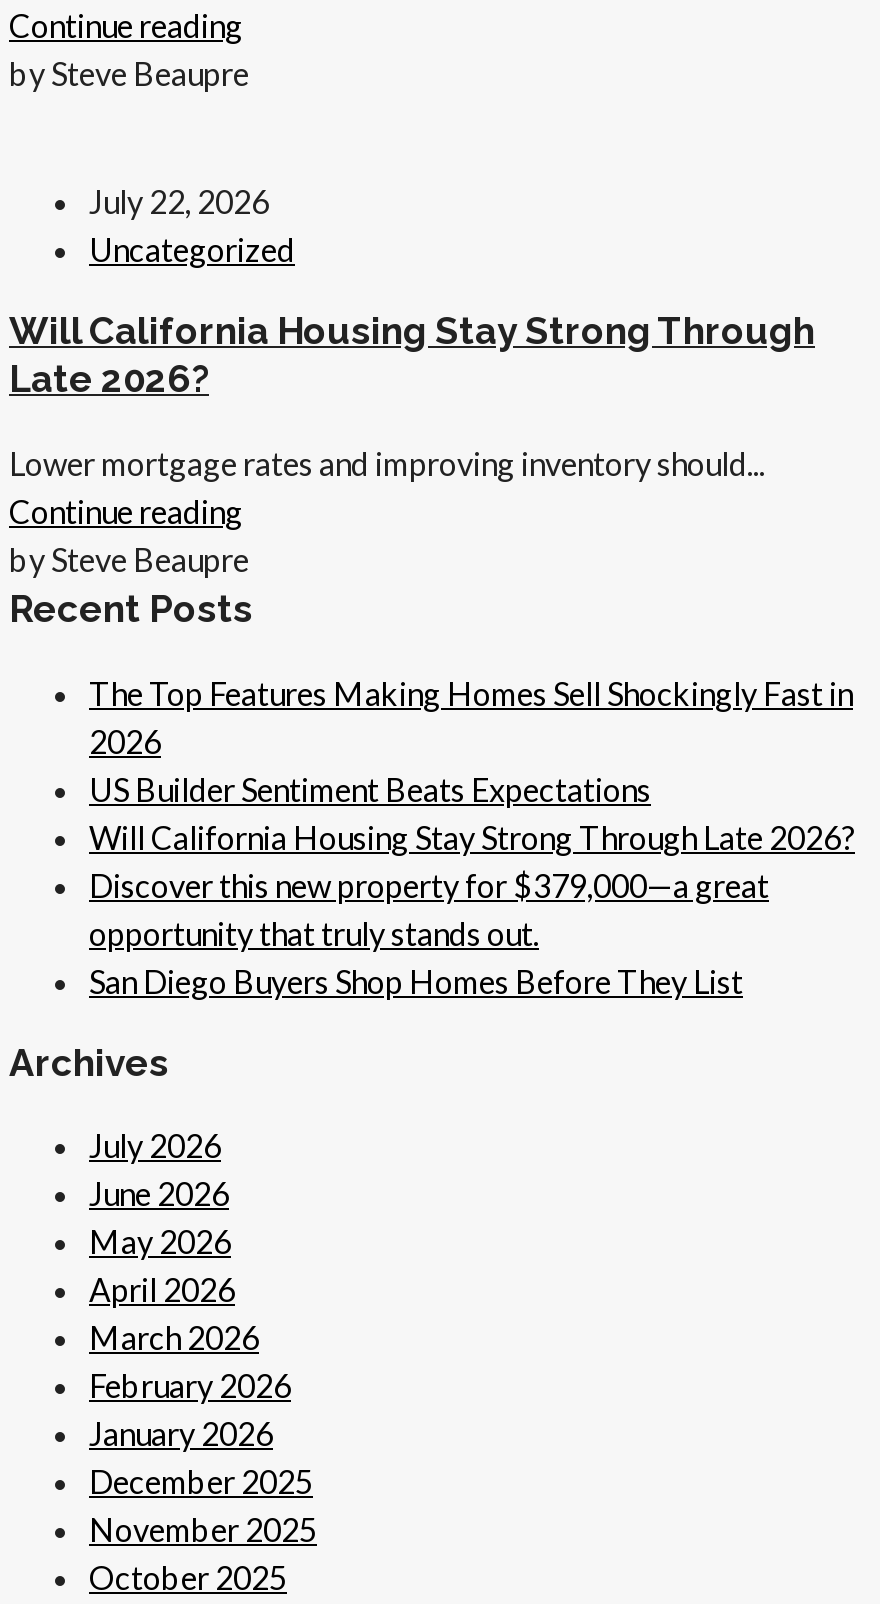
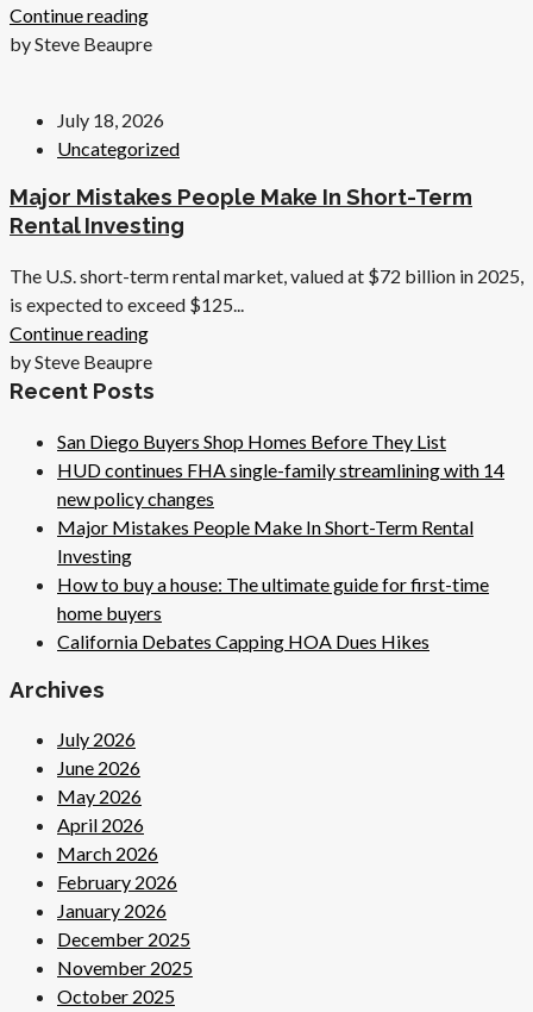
- July 22, 2026
+ July 18, 2026

- Will California Housing Stay Strong Through
- Late 2026?
+ Major Mistakes People Make In Short-Term
+ Rental Investing

- Lower mortgage rates and improving inventory should...
+ The U.S. short-term rental market, valued at $72 billion in 2025,
+ is expected to exceed $125...

- The Top Features Making Homes Sell Shockingly Fast in
- 2026
- US Builder Sentiment Beats Expectations
- Will California Housing Stay Strong Through Late 2026?
- Discover this new property for $379,000—a great
- opportunity that truly stands out.

moved up: San Diego Buyers Shop Homes Before They List

+ HUD continues FHA single-family streamlining with 14
+ new policy changes
+ Major Mistakes People Make In Short-Term Rental
+ Investing
+ How to buy a house: The ultimate guide for first-time
+ home buyers
+ California Debates Capping HOA Dues Hikes
